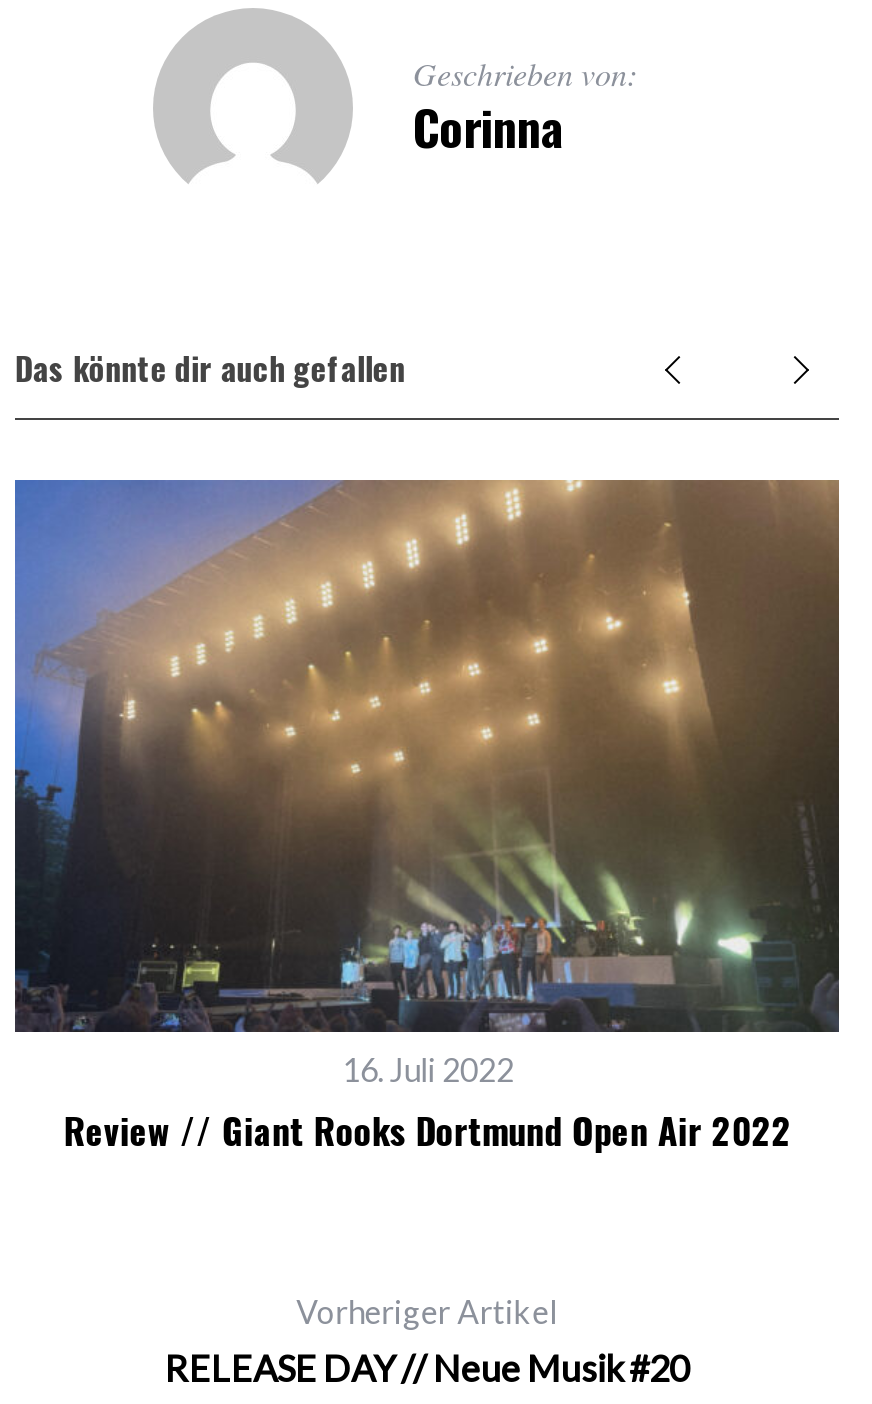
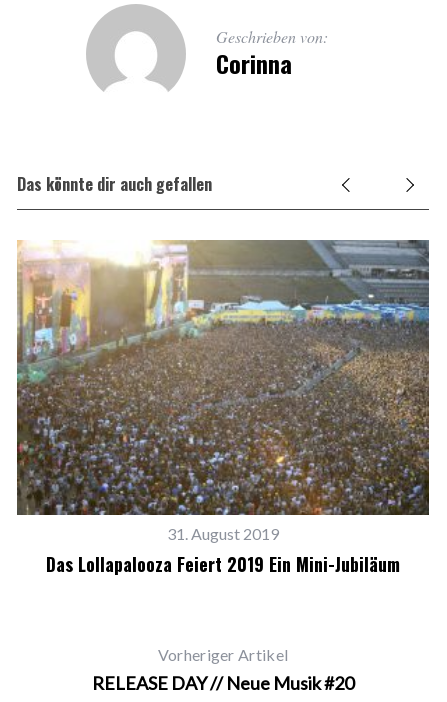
- [image]
- 16. Juli 2022
- Review // Giant Rooks Dortmund Open Air 2022
+ [image]
+ 31. August 2019
+ Das Lollapalooza Feiert 2019 Ein Mini-Jubiläum
